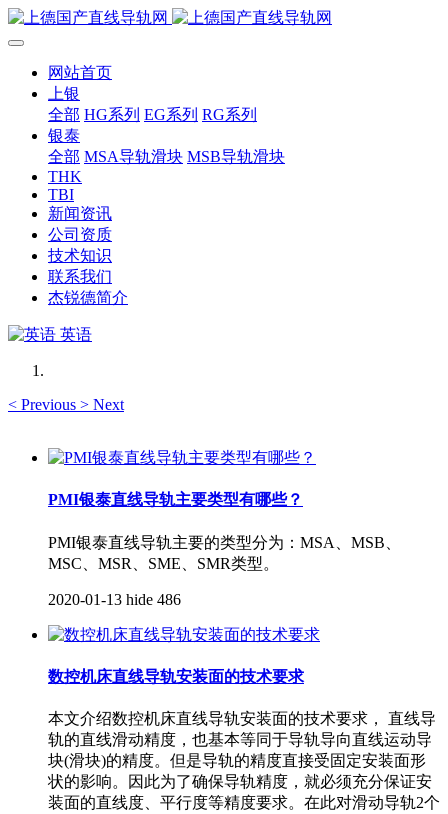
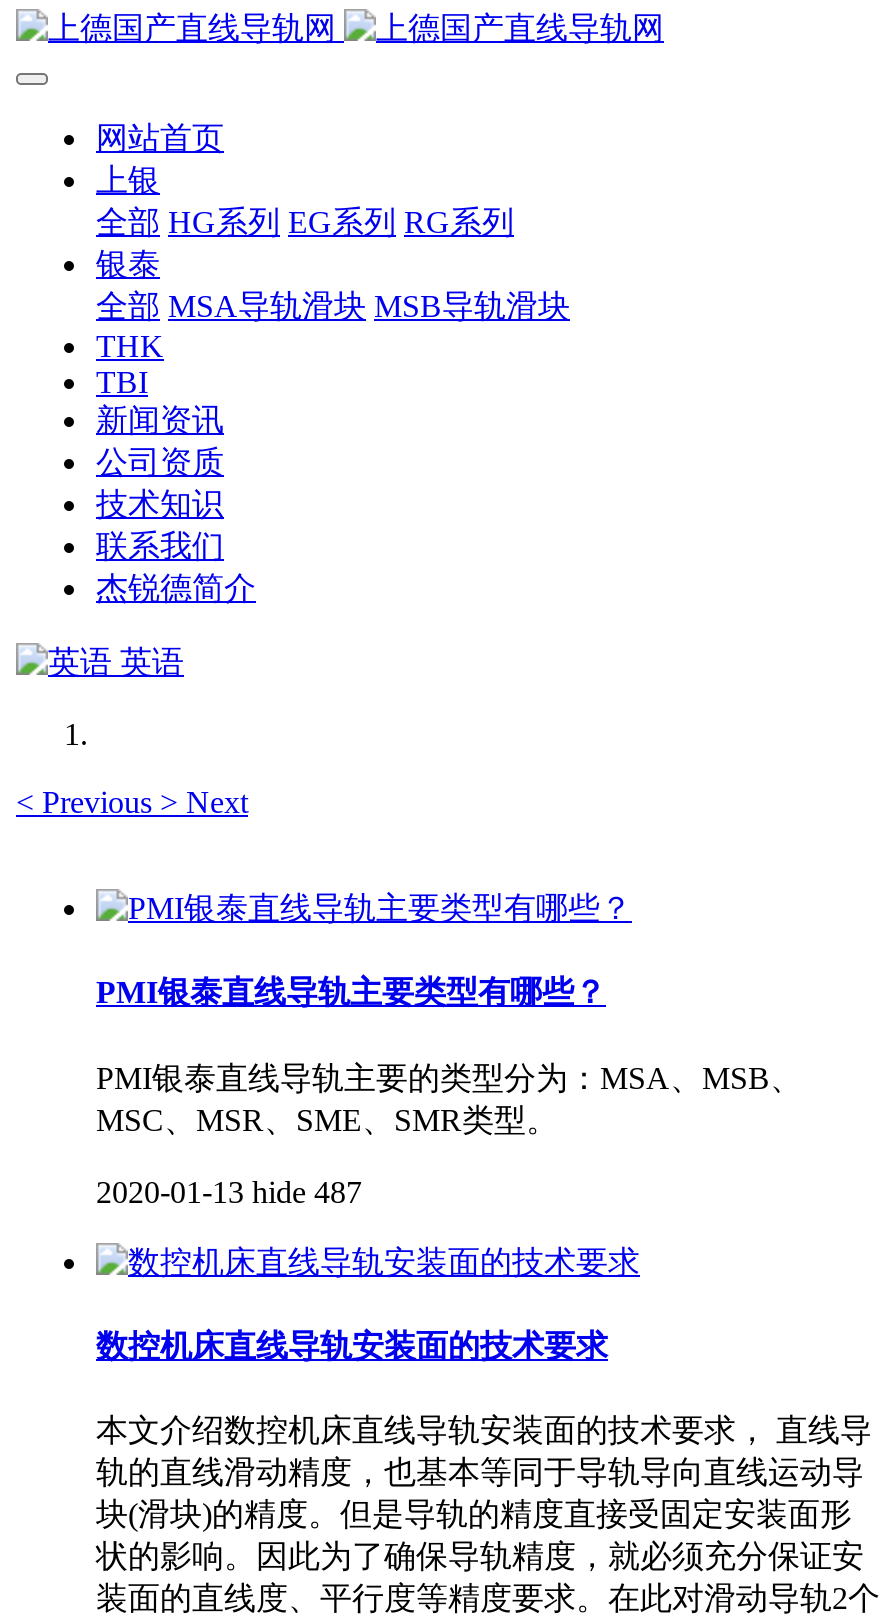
- 2020-01-13 hide 486
+ 2020-01-13 hide 487
